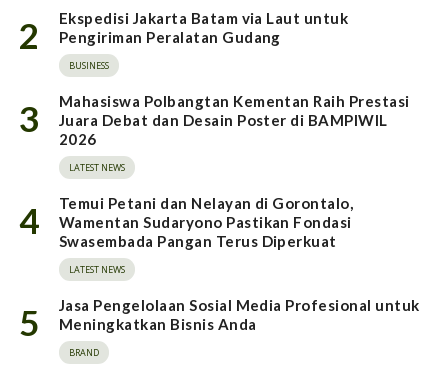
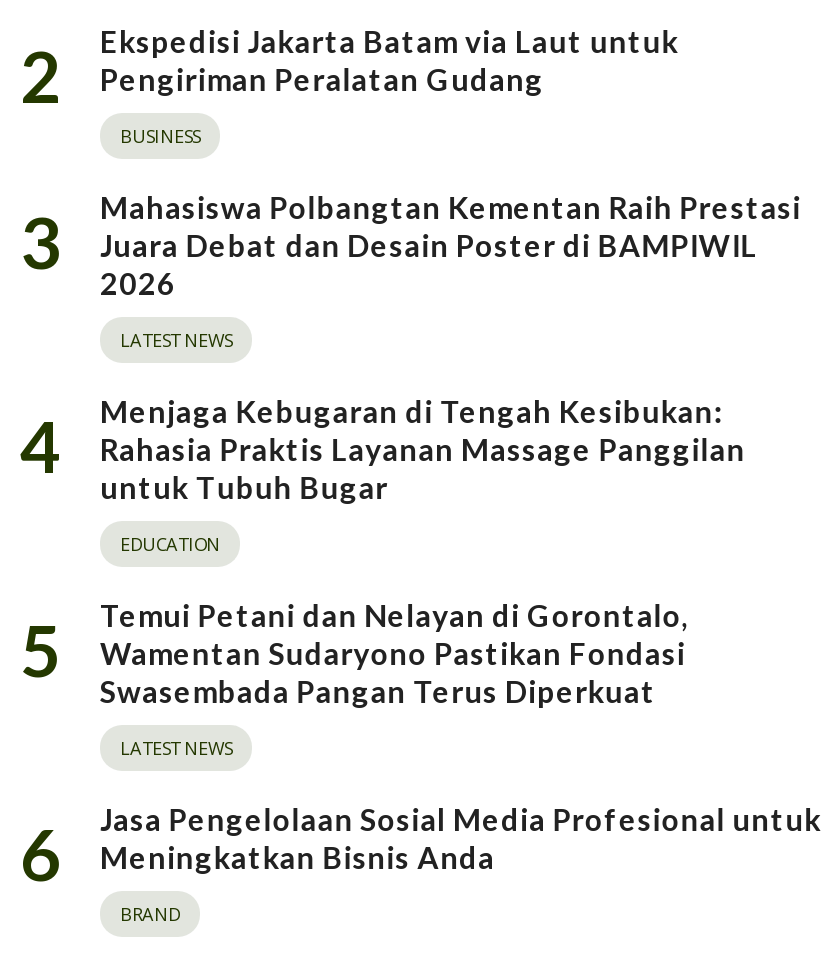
+ Menjaga Kebugaran di Tengah Kesibukan:
+ Rahasia Praktis Layanan Massage Panggilan
+ untuk Tubuh Bugar
+ EDUCATION
+ 5

- 5 Jasa Pengelolaan Sosial Media Profesional untuk Meningkatkan Bisnis Anda
+ 6 Jasa Pengelolaan Sosial Media Profesional untuk Meningkatkan Bisnis Anda
